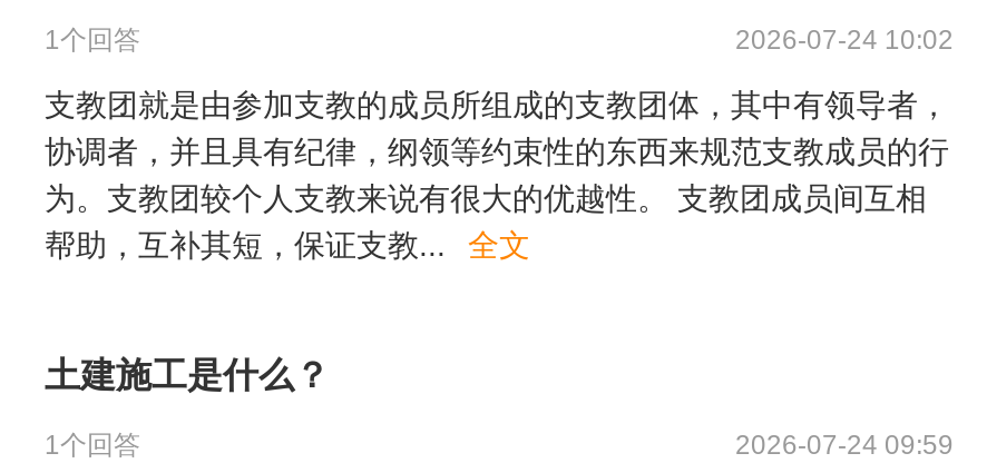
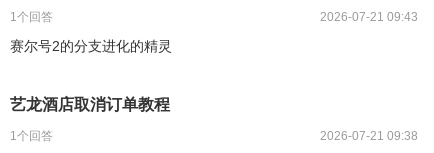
- 2026-07-24 10:02
+ 2026-07-21 09:43

- 支教团就是由参加支教的成员所组成的支教团体，其中有领导者，
- 协调者，并且具有纪律，纲领等约束性的东西来规范支教成员的行
- 为。支教团较个人支教来说有很大的优越性。 支教团成员间互相
- 帮助，互补其短，保证支教...
- 全文
+ 赛尔号2的分支进化的精灵

- 土建施工是什么？
+ 艺龙酒店取消订单教程

- 2026-07-24 09:59
+ 2026-07-21 09:38
